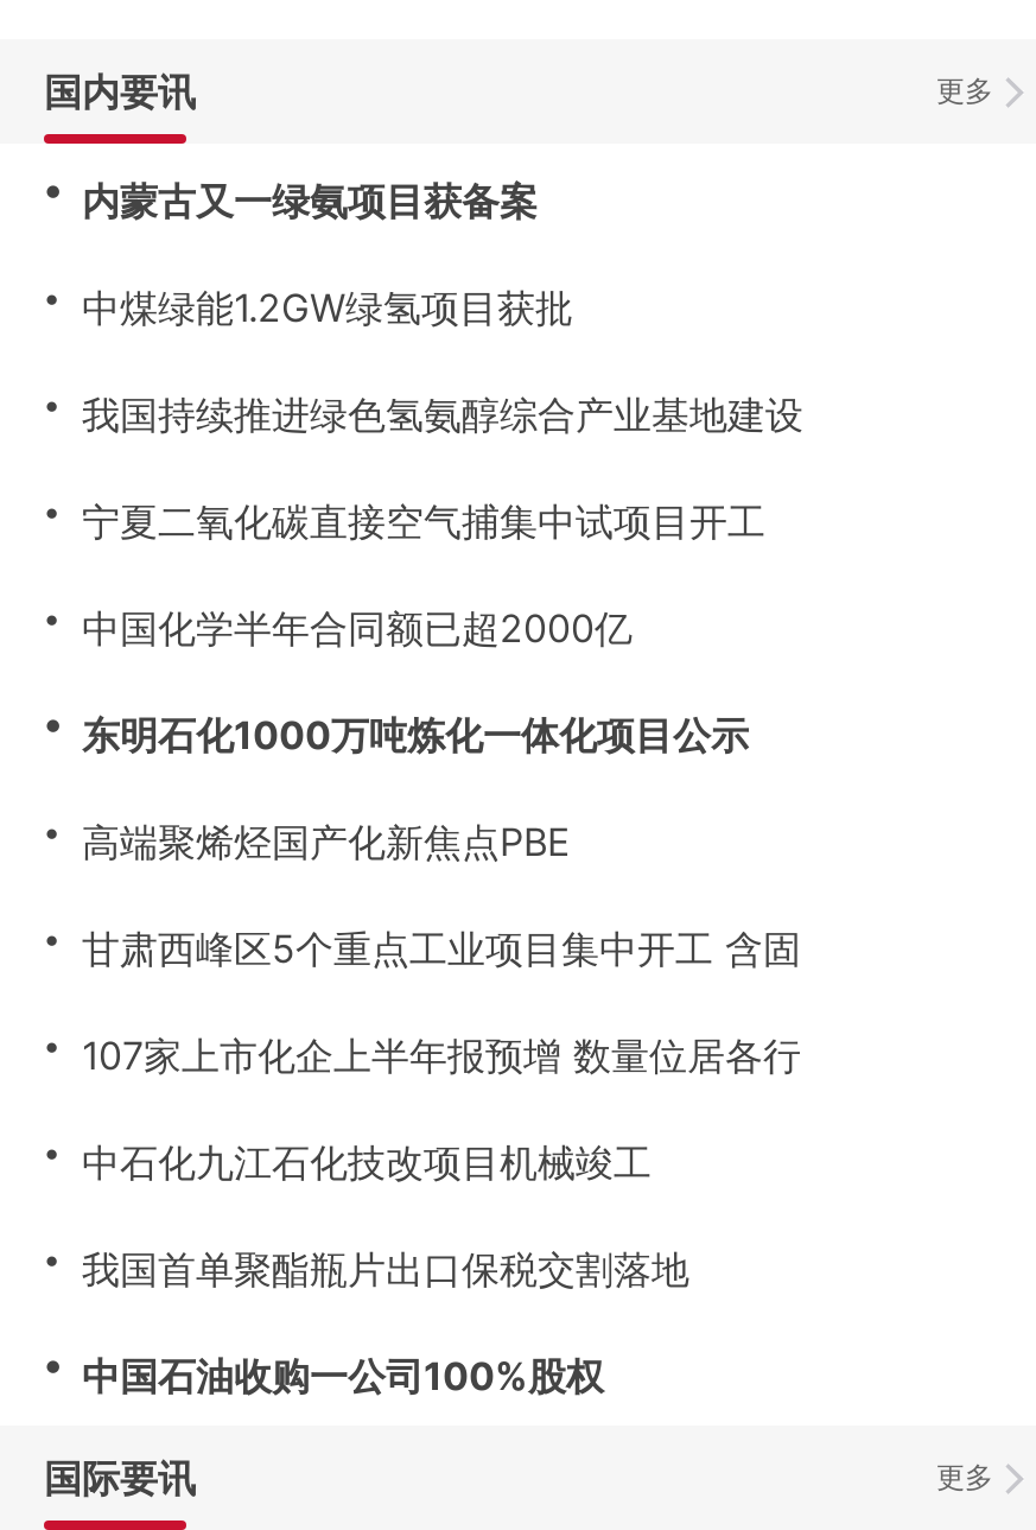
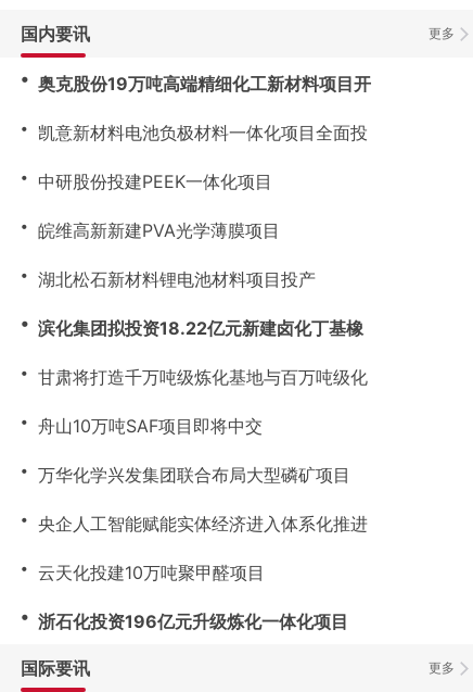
- ・内蒙古又一绿氨项目获备案
+ ・奥克股份19万吨高端精细化工新材料项目开

- ・中煤绿能1.2GW绿氢项目获批
+ ・凯意新材料电池负极材料一体化项目全面投

- ・我国持续推进绿色氢氨醇综合产业基地建设
+ ・中研股份投建PEEK一体化项目

- ・宁夏二氧化碳直接空气捕集中试项目开工
+ ・皖维高新新建PVA光学薄膜项目

- ・中国化学半年合同额已超2000亿
+ ・湖北松石新材料锂电池材料项目投产

- ・东明石化1000万吨炼化一体化项目公示
+ ・滨化集团拟投资18.22亿元新建卤化丁基橡

- ・高端聚烯烃国产化新焦点PBE
+ ・甘肃将打造千万吨级炼化基地与百万吨级化

- ・甘肃西峰区5个重点工业项目集中开工 含固
+ ・舟山10万吨SAF项目即将中交

- ・107家上市化企上半年报预增 数量位居各行
+ ・万华化学兴发集团联合布局大型磷矿项目

- ・中石化九江石化技改项目机械竣工
+ ・央企人工智能赋能实体经济进入体系化推进

- ・我国首单聚酯瓶片出口保税交割落地
+ ・云天化投建10万吨聚甲醛项目

- ・中国石油收购一公司100%股权
+ ・浙石化投资196亿元升级炼化一体化项目
